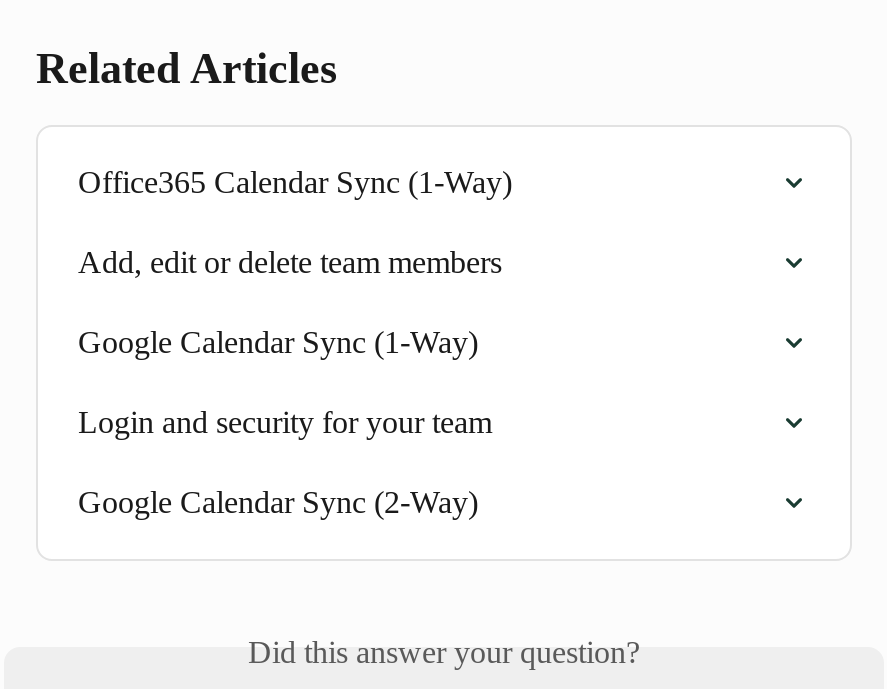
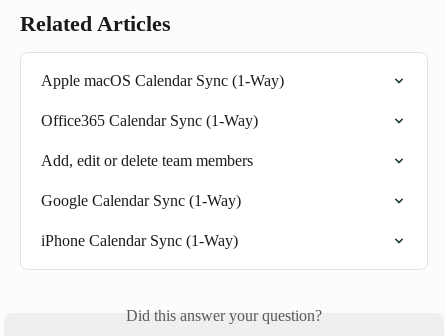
+ Apple macOS Calendar Sync (1-Way)

moved down: Office365 Calendar Sync (1-Way) | Add, edit or delete team members | Google Calendar Sync (1-Way)

- Login and security for your team
- Google Calendar Sync (2-Way)
+ iPhone Calendar Sync (1-Way)
